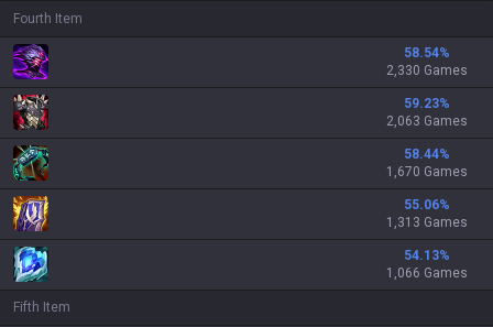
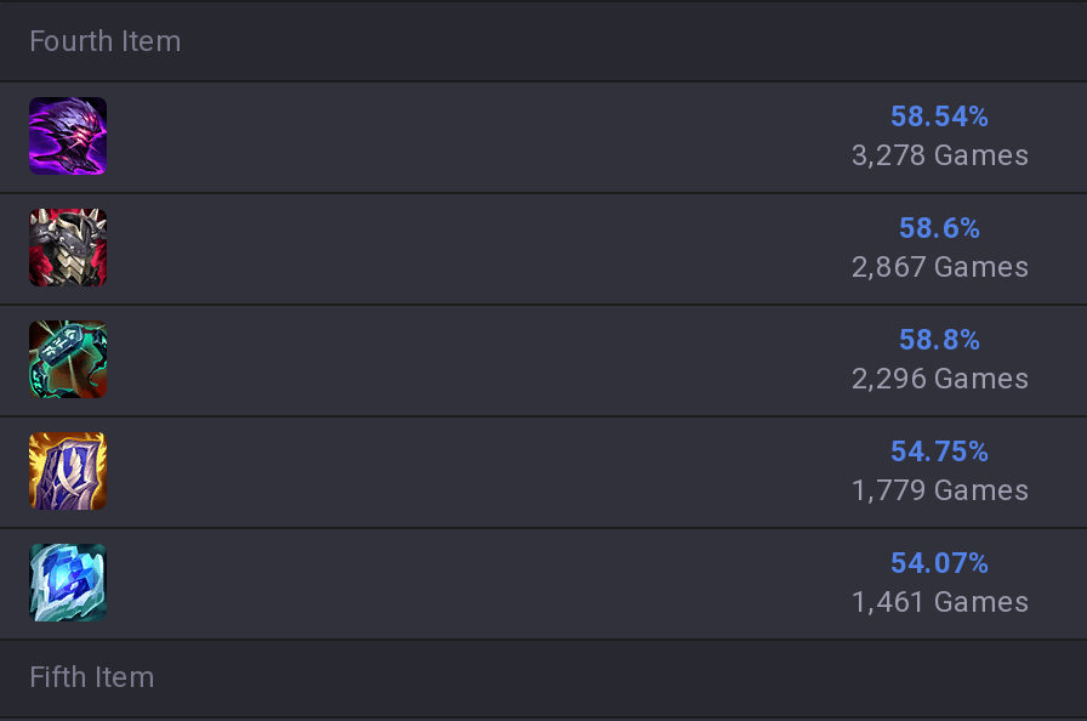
- 2,330 Games
+ 3,278 Games

- 59.23%
+ 58.6%

- 2,063 Games
+ 2,867 Games

- 58.44%
+ 58.8%

- 1,670 Games
+ 2,296 Games

- 55.06%
+ 54.75%

- 1,313 Games
+ 1,779 Games

- 54.13%
+ 54.07%

- 1,066 Games
+ 1,461 Games
